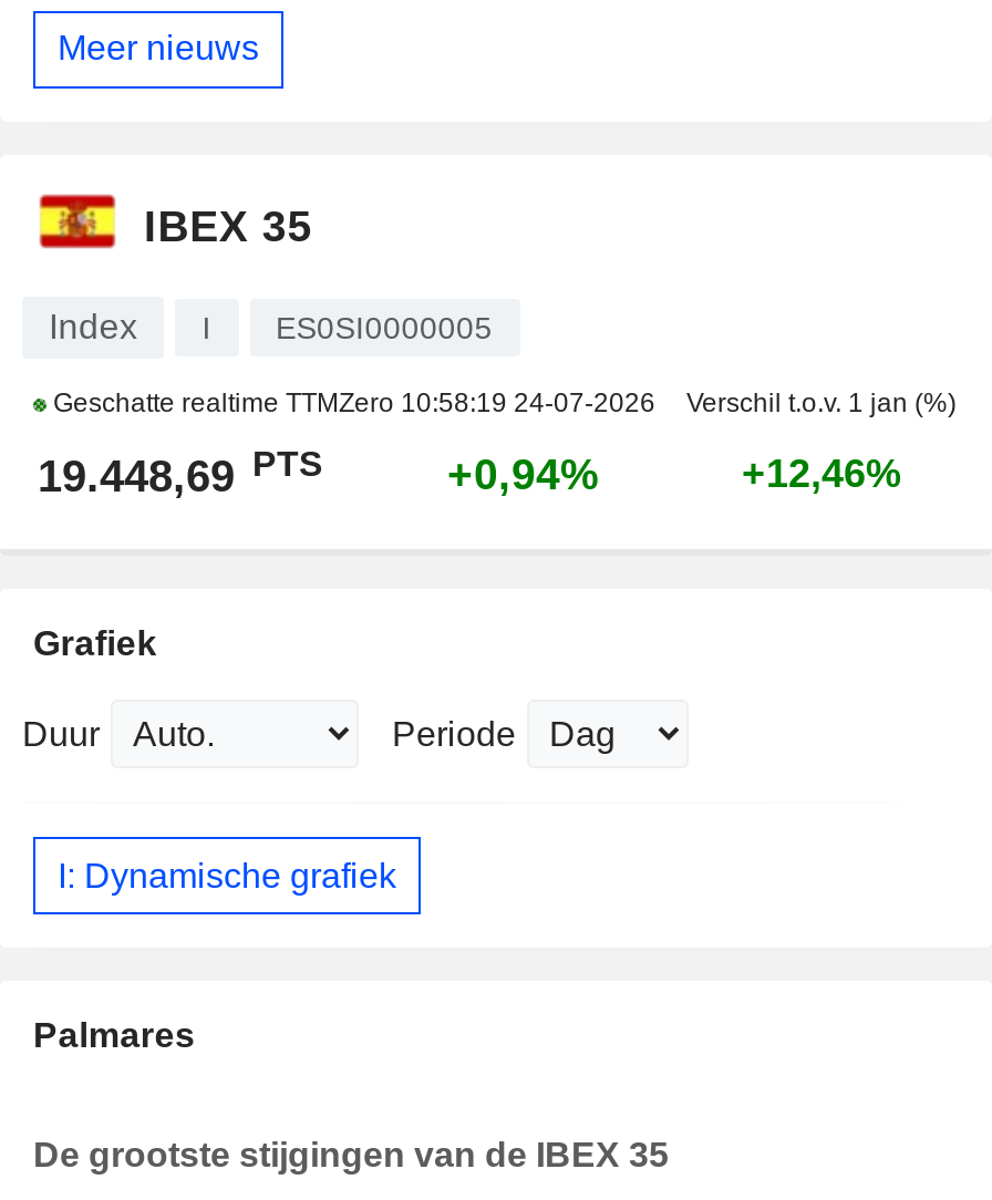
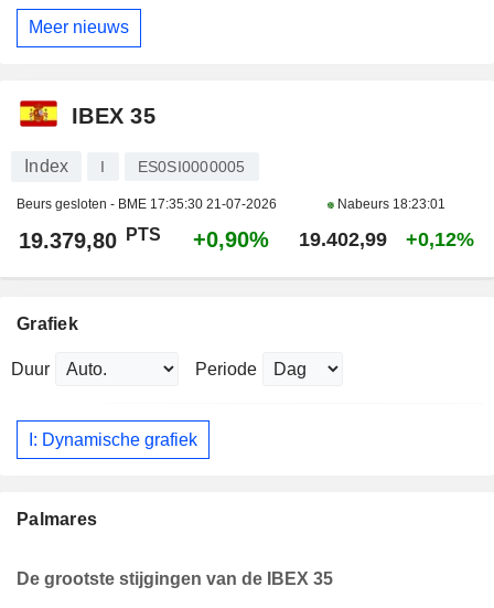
- Geschatte realtime TTMZero 10:58:19 24-07-2026
- Verschil t.o.v. 1 jan (%)
+ Beurs gesloten - BME 17:35:30 21-07-2026
+ Nabeurs 18:23:01

- 19.448,69 PTS
- +0,94%
- +12,46%
+ 19.379,80 PTS
+ +0,90%
+ 19.402,99
+ +0,12%
